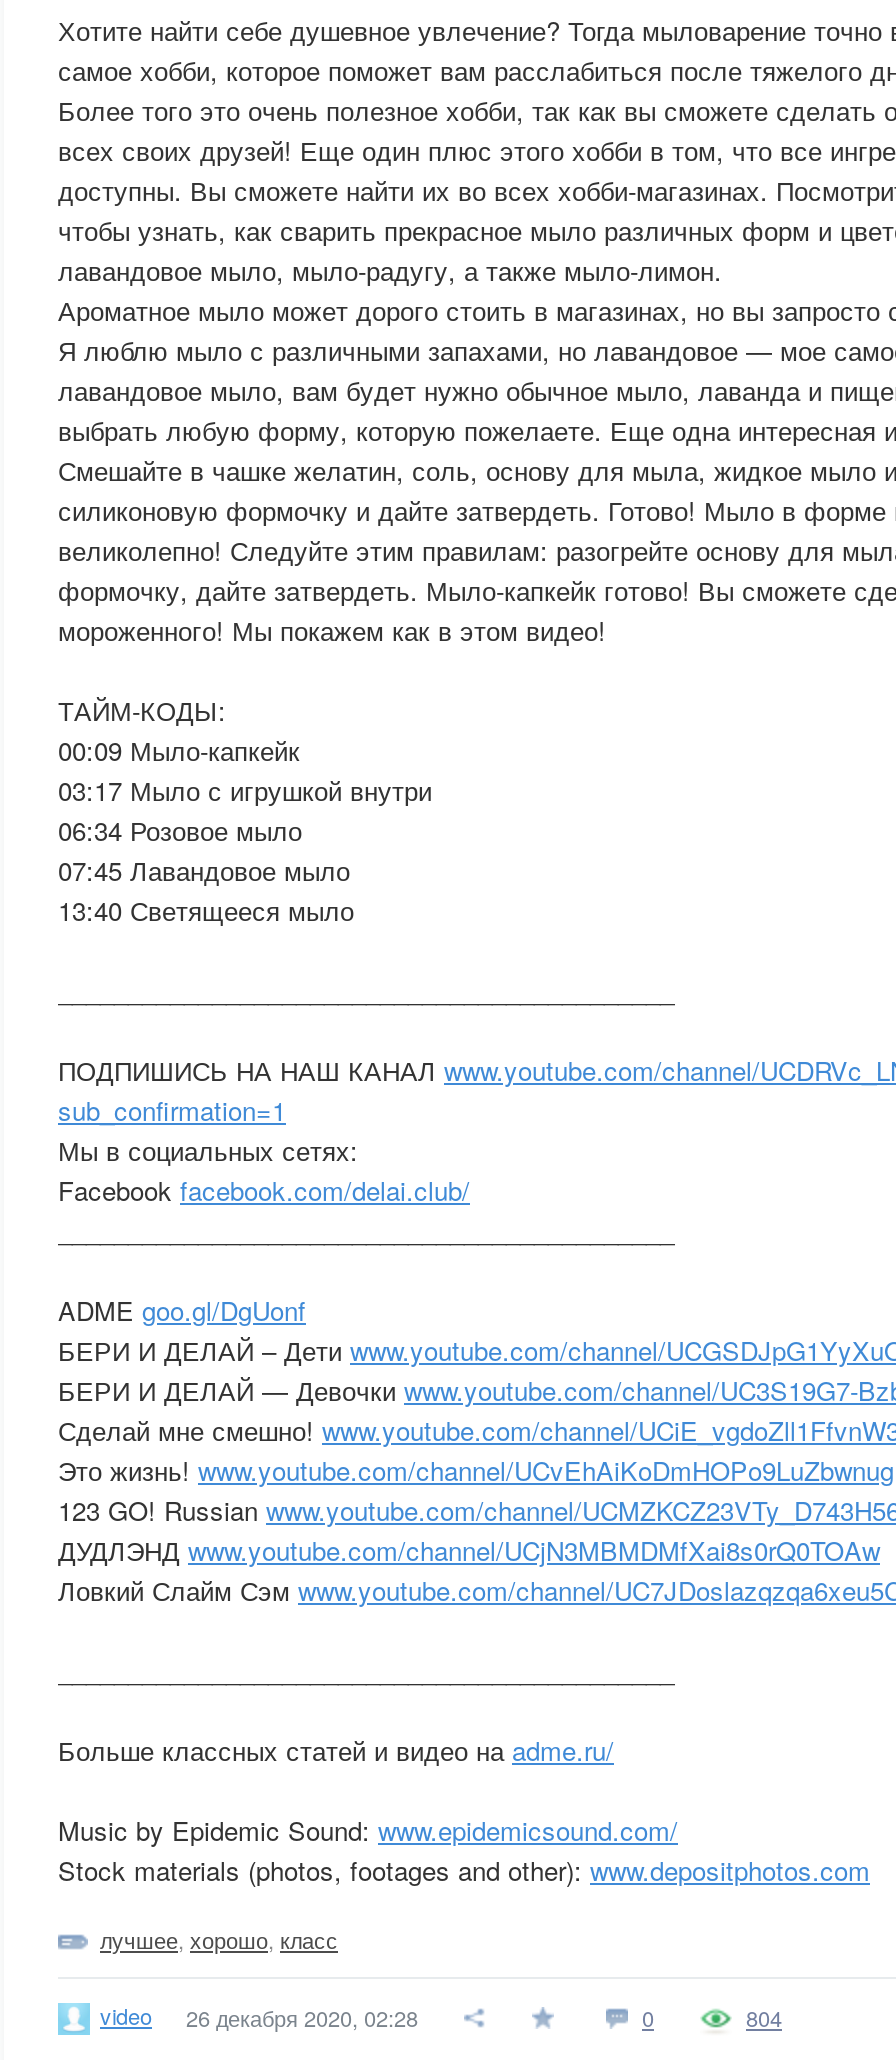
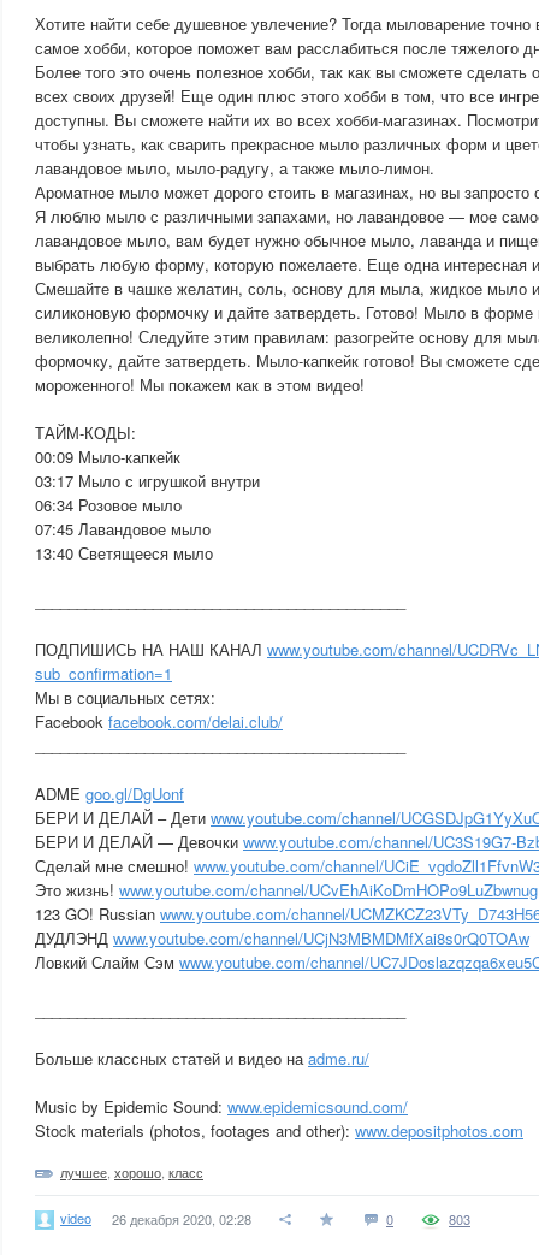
- 804
+ 803
